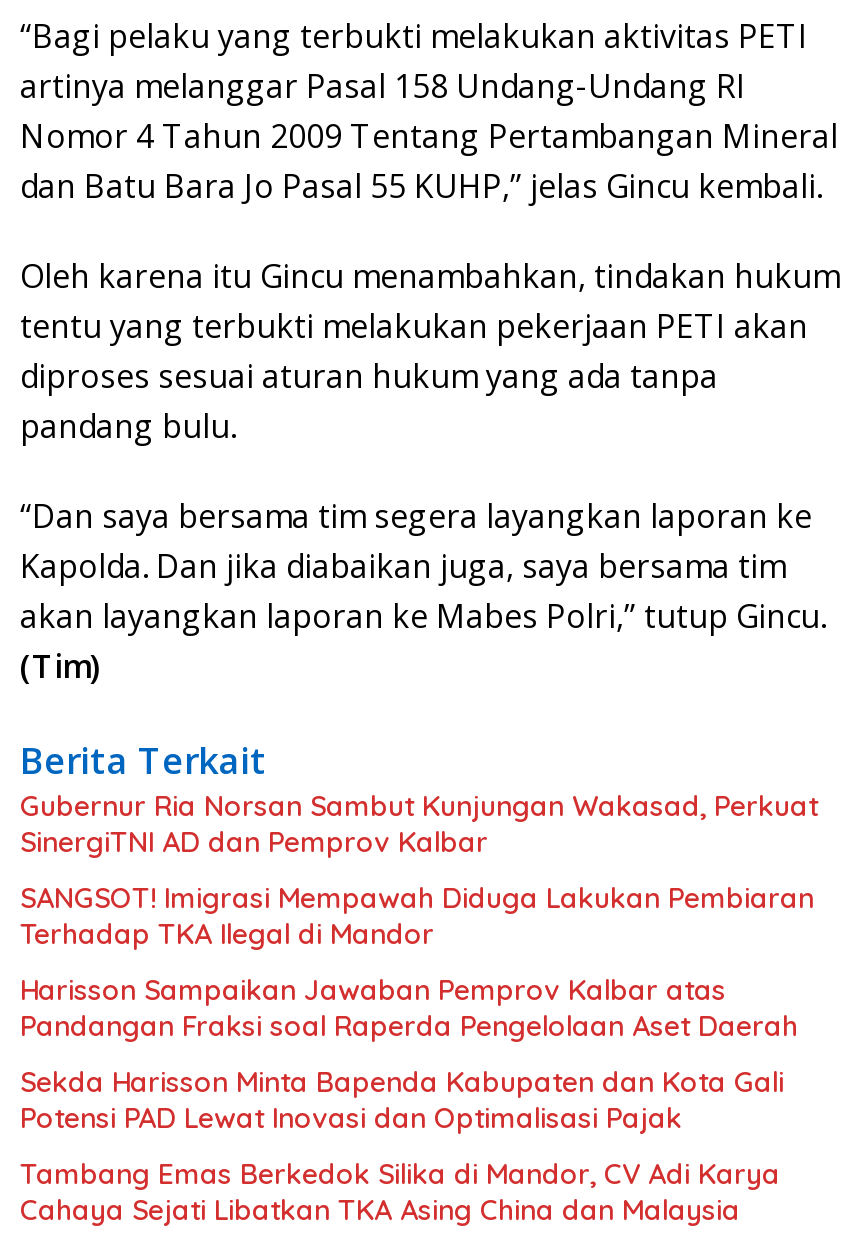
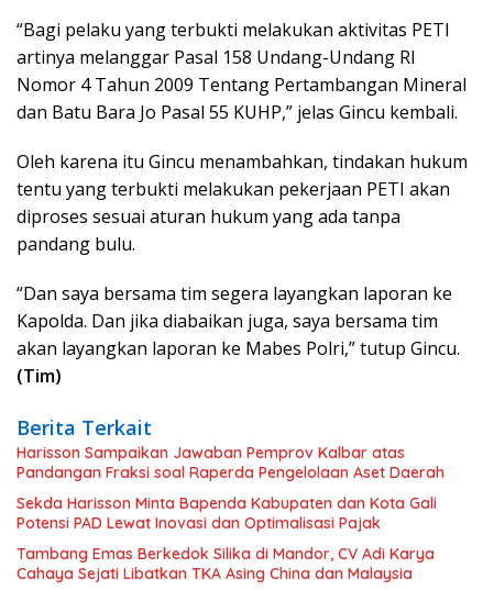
- Gubernur Ria Norsan Sambut Kunjungan Wakasad, Perkuat
- SinergiTNI AD dan Pemprov Kalbar
- SANGSOT! Imigrasi Mempawah Diduga Lakukan Pembiaran
- Terhadap TKA Ilegal di Mandor
